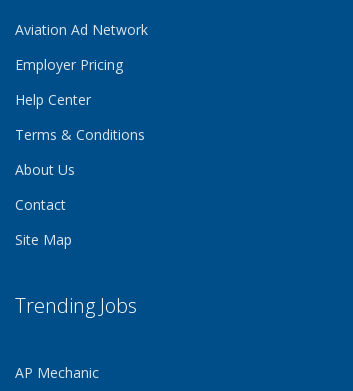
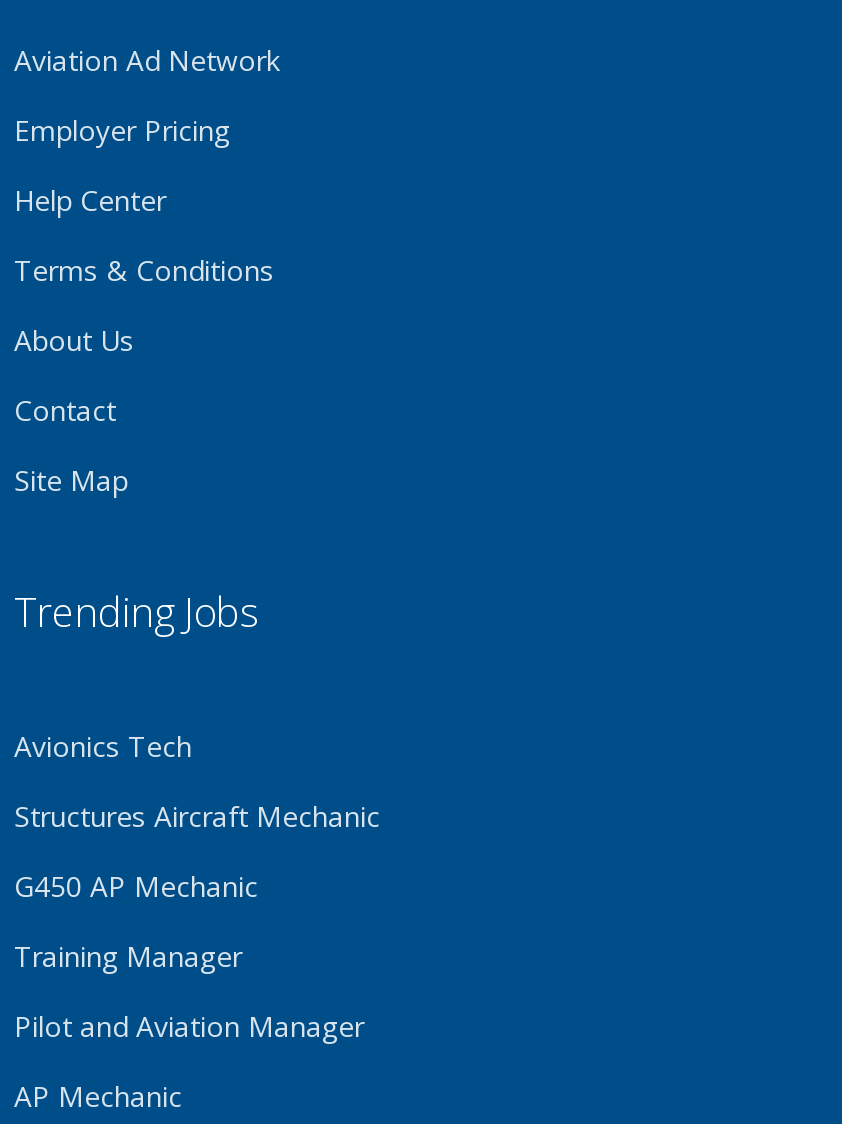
+ Avionics Tech
+ Structures Aircraft Mechanic
+ G450 AP Mechanic
+ Training Manager
+ Pilot and Aviation Manager
